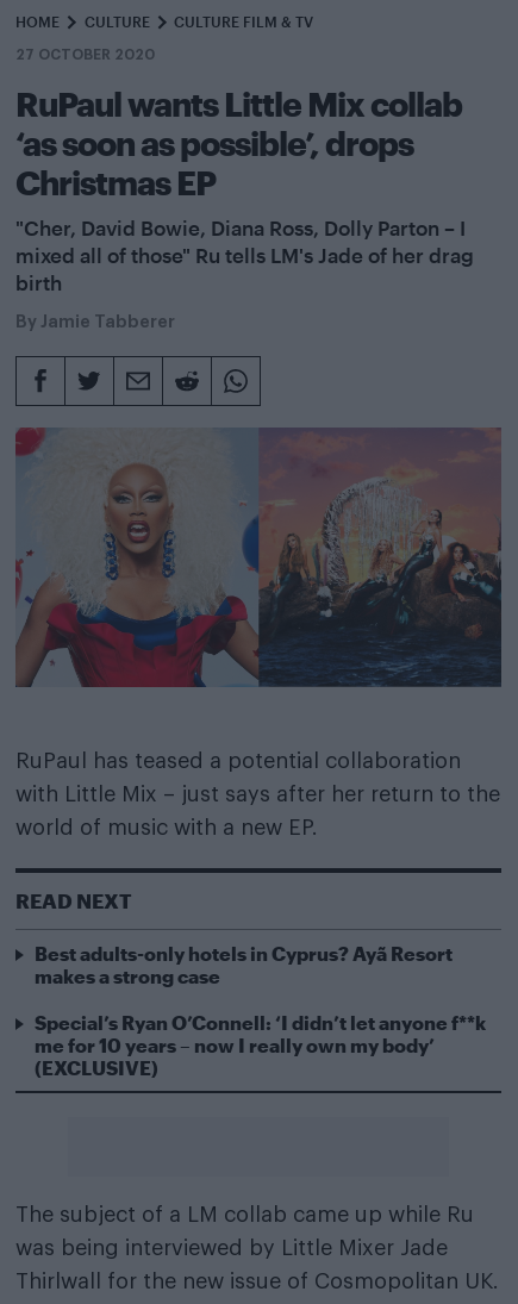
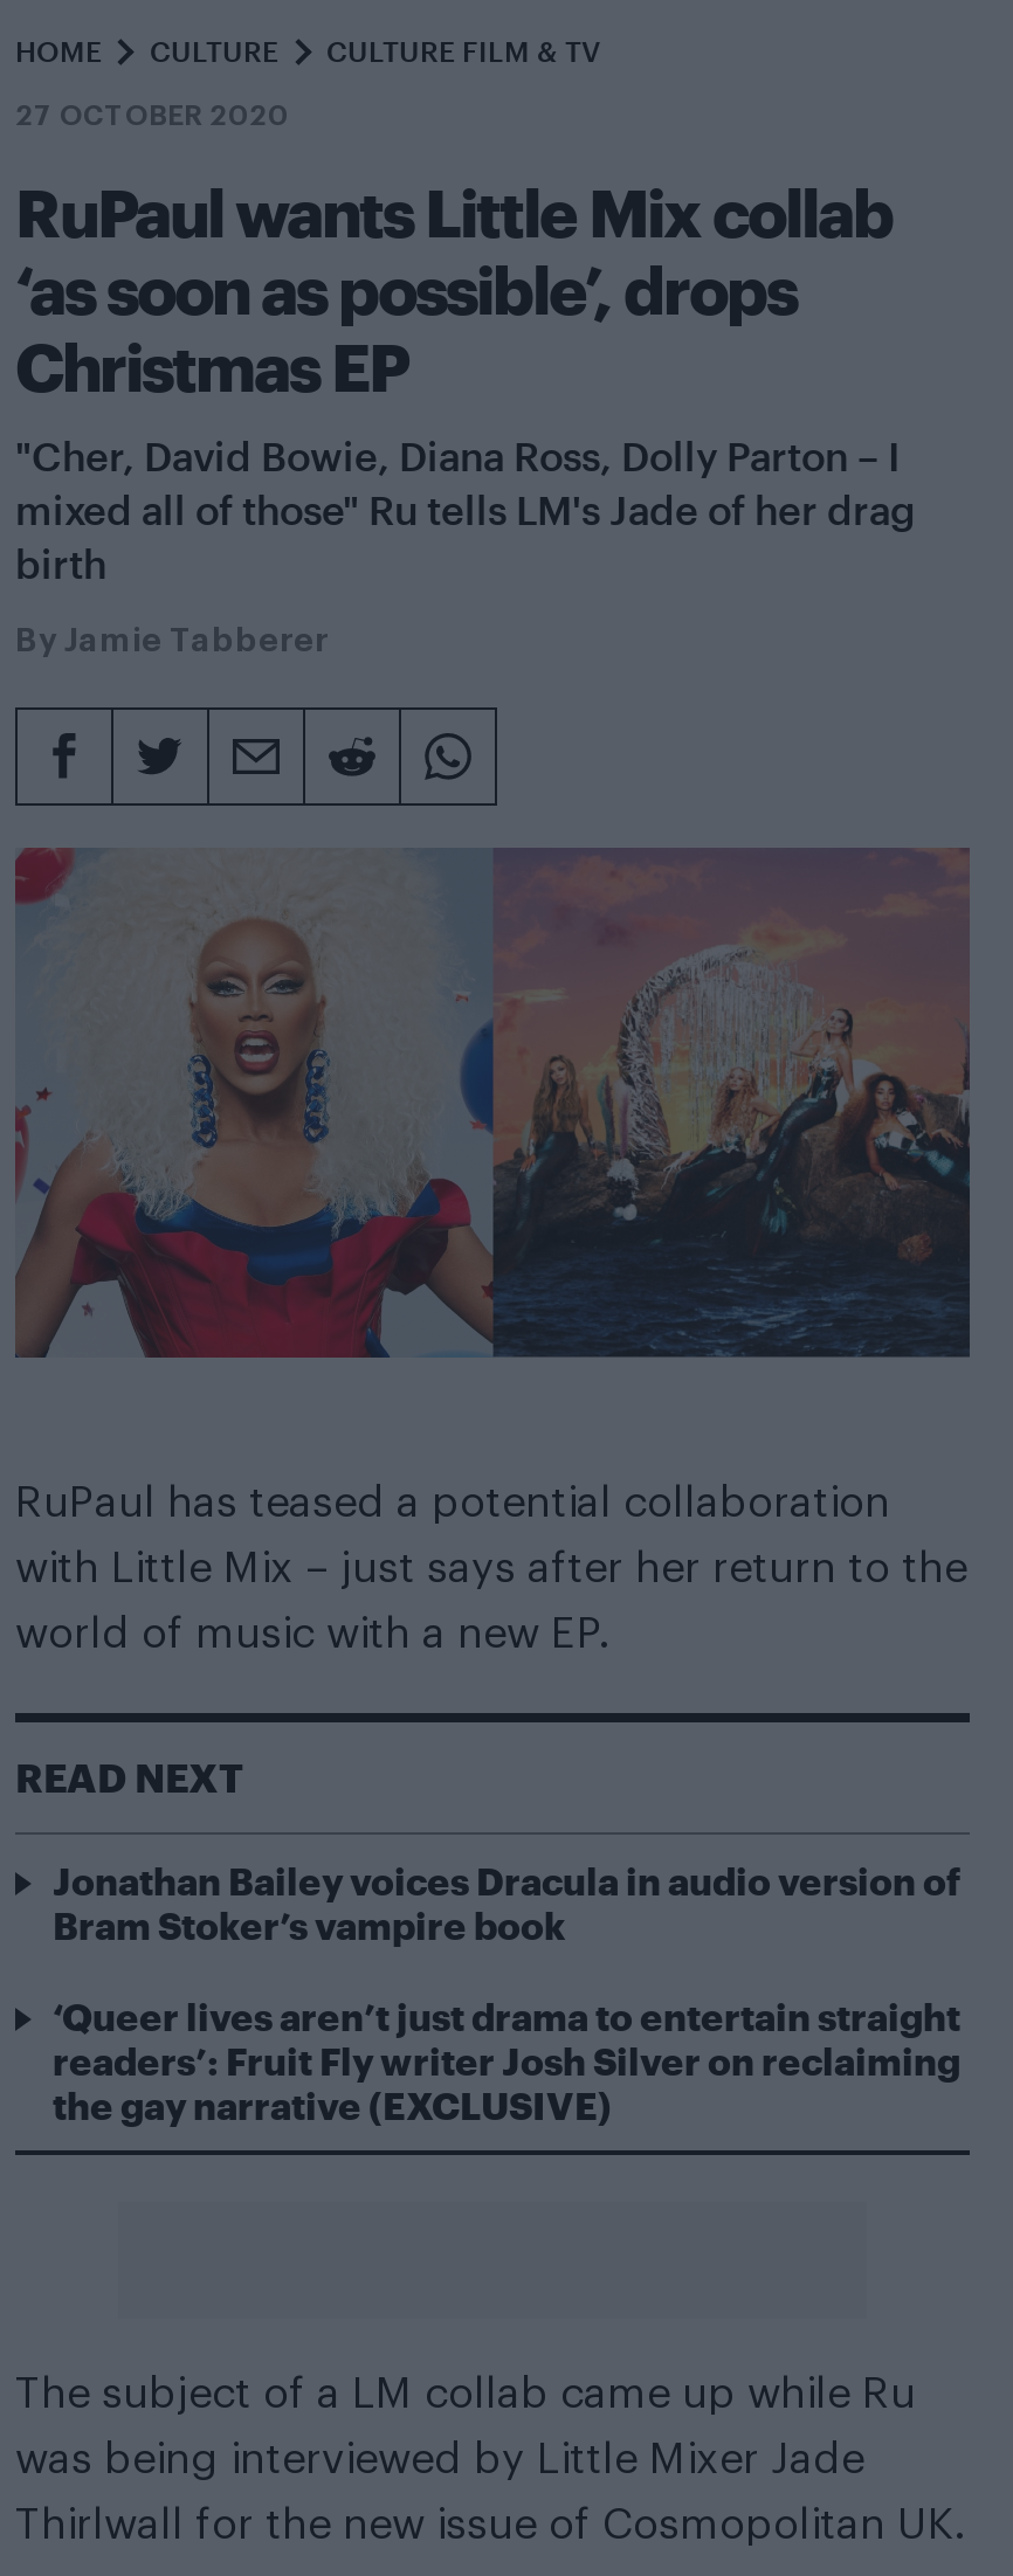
- Best adults-only hotels in Cyprus? Ayã Resort
- makes a strong case
+ Jonathan Bailey voices Dracula in audio version of
+ Bram Stoker’s vampire book

- Special’s Ryan O’Connell: ‘I didn’t let anyone f**k
- me for 10 years – now I really own my body’
- (EXCLUSIVE)
+ ‘Queer lives aren’t just drama to entertain straight
+ readers’: Fruit Fly writer Josh Silver on reclaiming
+ the gay narrative (EXCLUSIVE)
